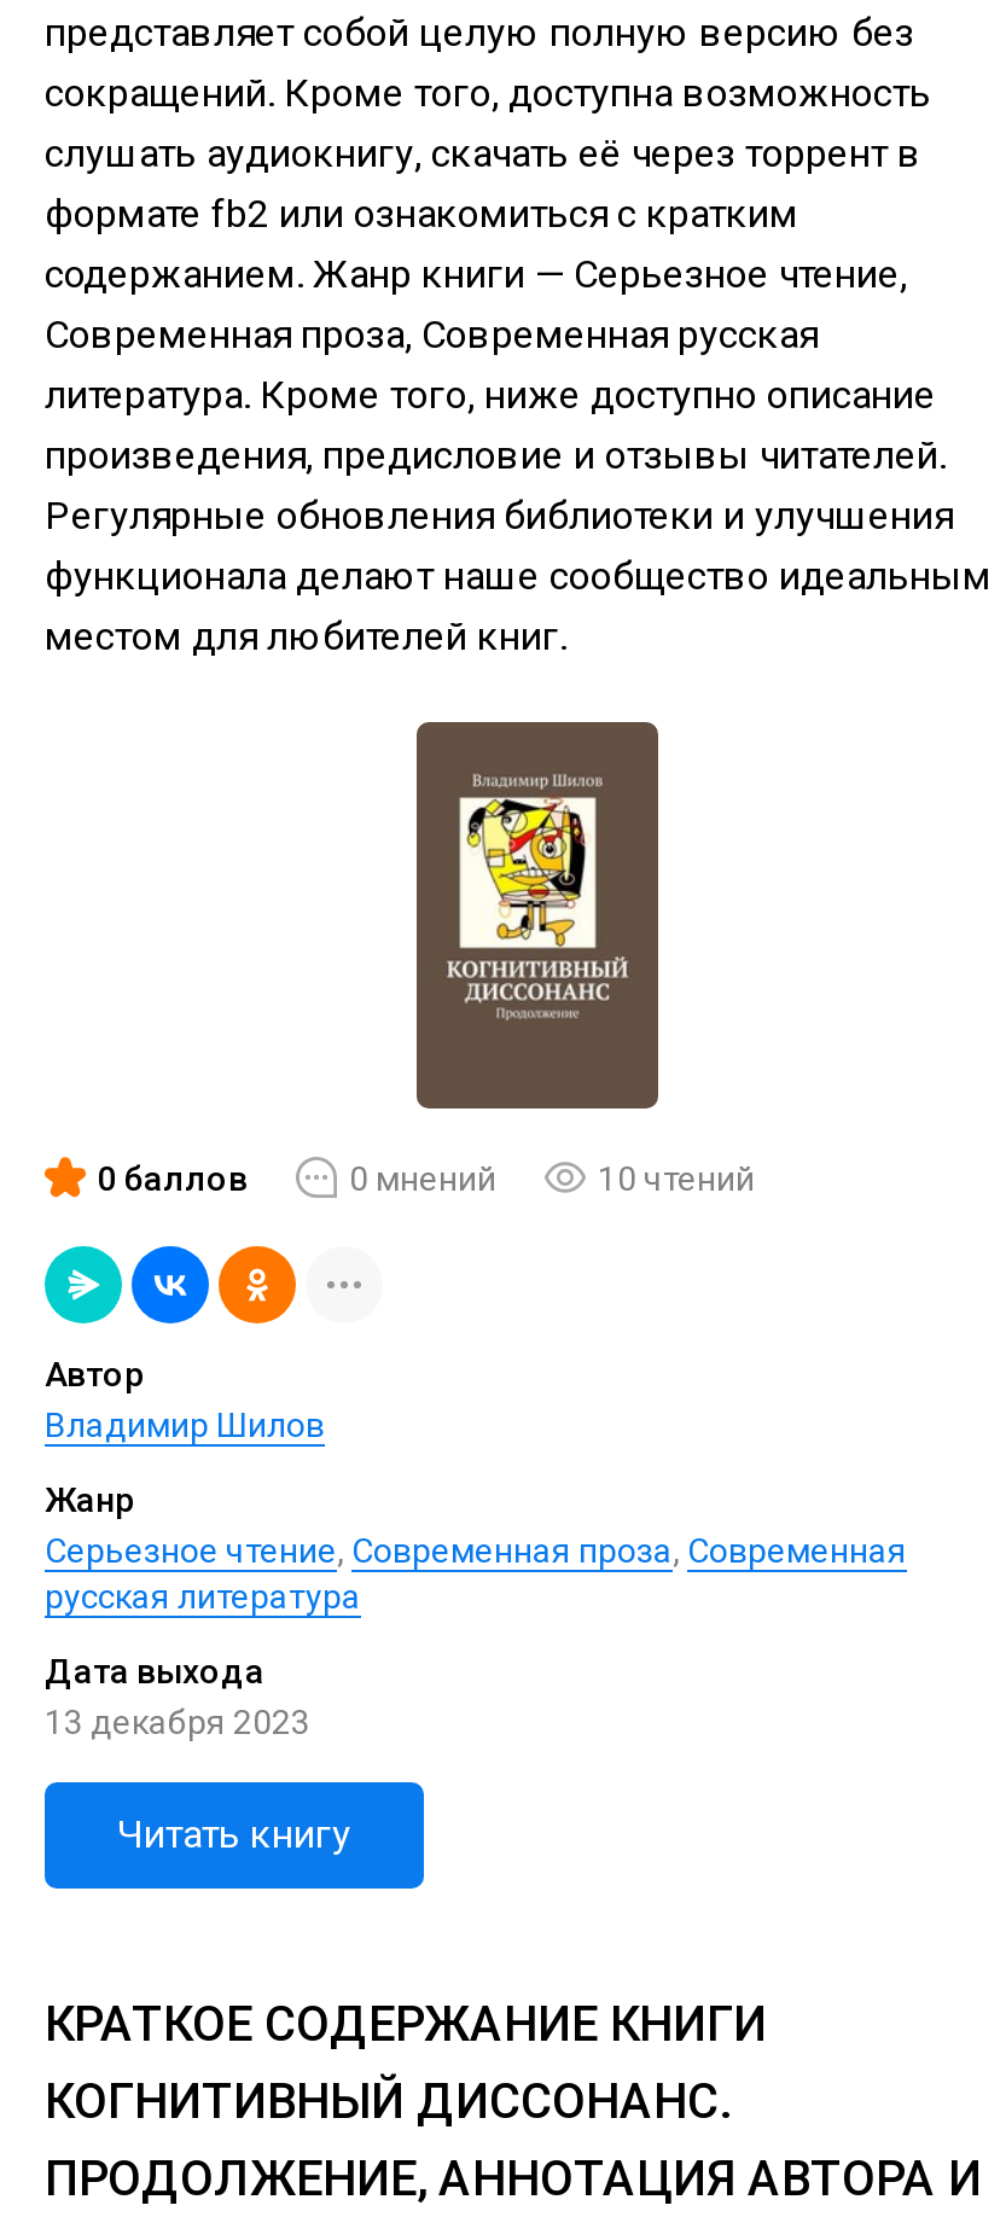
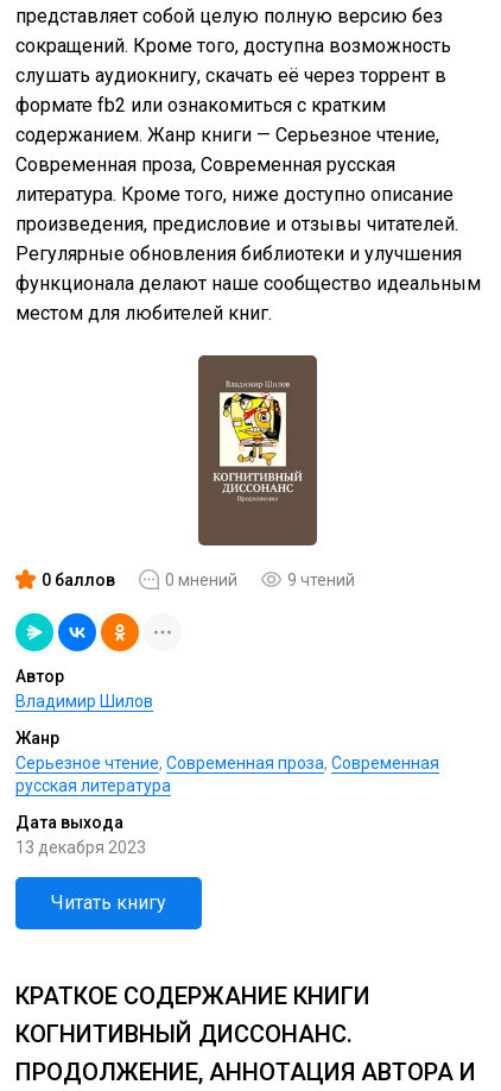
- 10 чтений
+ 9 чтений
